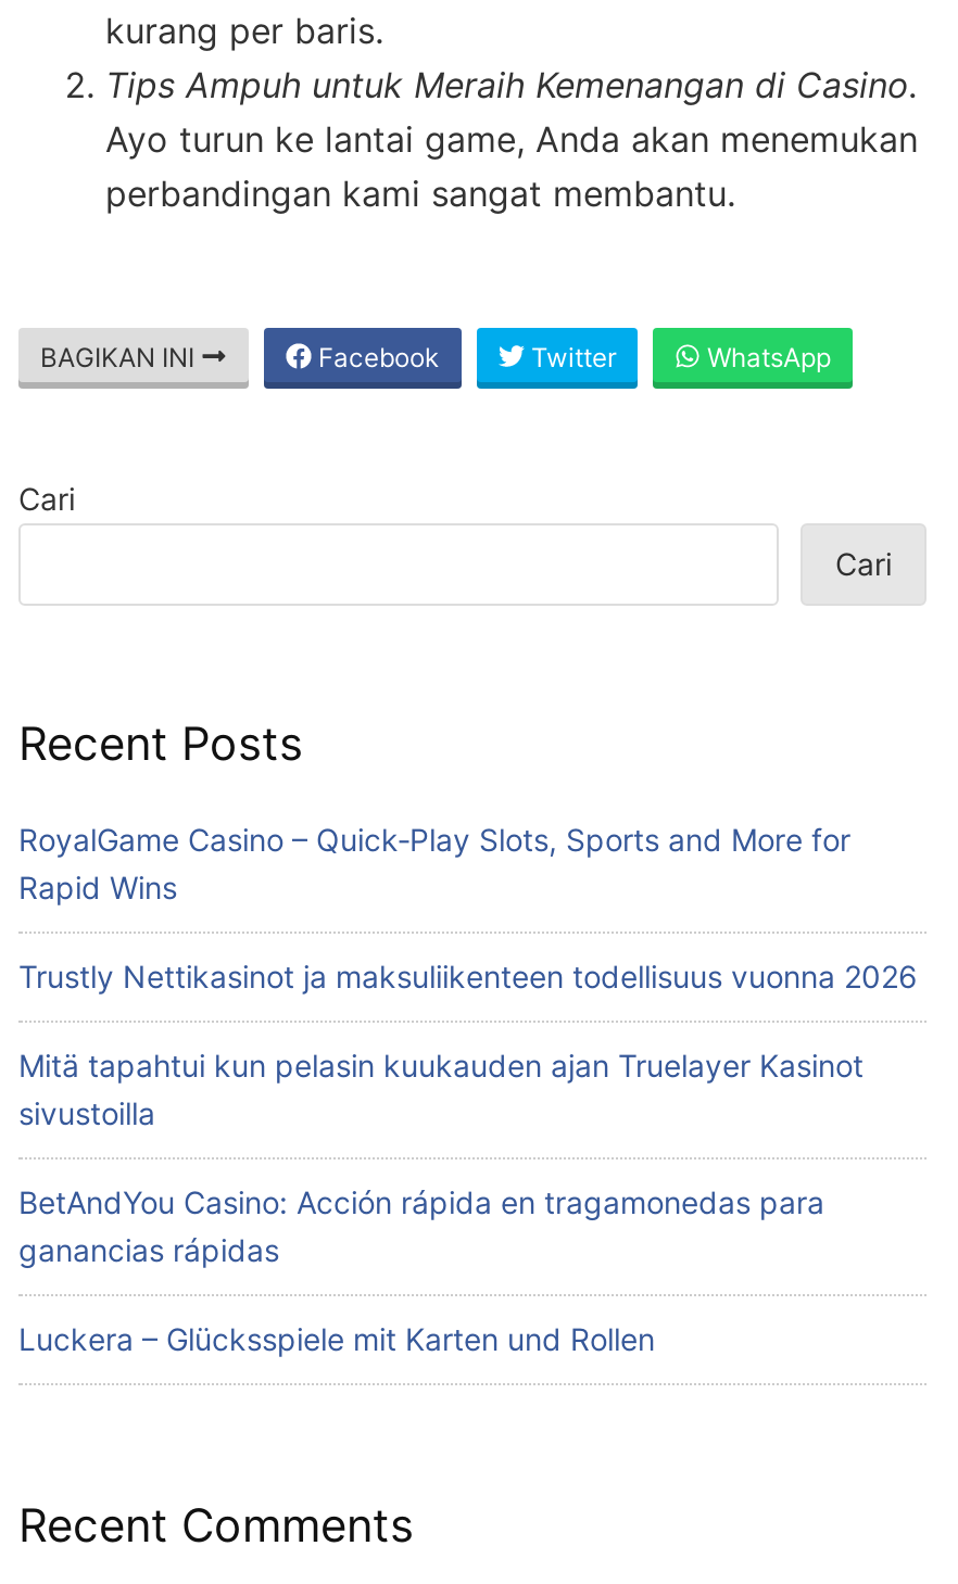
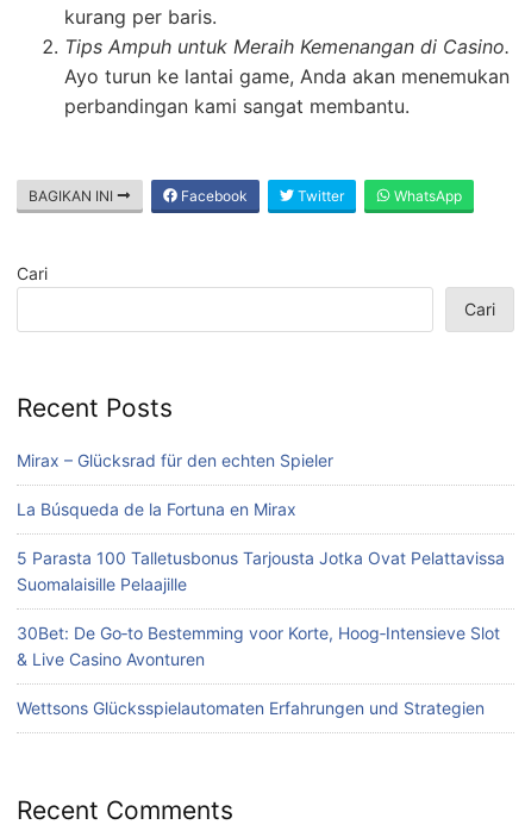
- RoyalGame Casino – Quick‑Play Slots, Sports and More for
- Rapid Wins
+ Mirax – Glücksrad für den echten Spieler

- Trustly Nettikasinot ja maksuliikenteen todellisuus vuonna 2026
+ La Búsqueda de la Fortuna en Mirax

- Mitä tapahtui kun pelasin kuukauden ajan Truelayer Kasinot
- sivustoilla
+ 5 Parasta 100 Talletusbonus Tarjousta Jotka Ovat Pelattavissa
+ Suomalaisille Pelaajille

- BetAndYou Casino: Acción rápida en tragamonedas para
- ganancias rápidas
+ 30Bet: De Go‑to Bestemming voor Korte, Hoog‑Intensieve Slot
+ & Live Casino Avonturen

- Luckera – Glücksspiele mit Karten und Rollen
+ Wettsons Glücksspielautomaten Erfahrungen und Strategien
